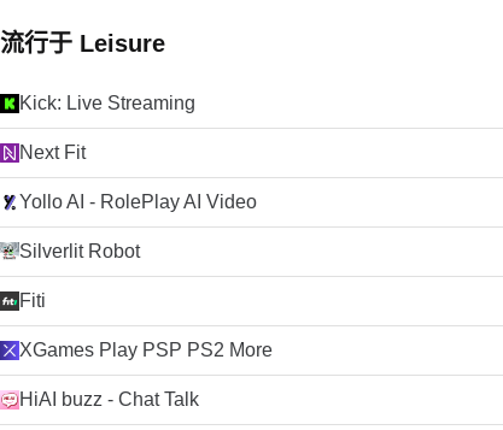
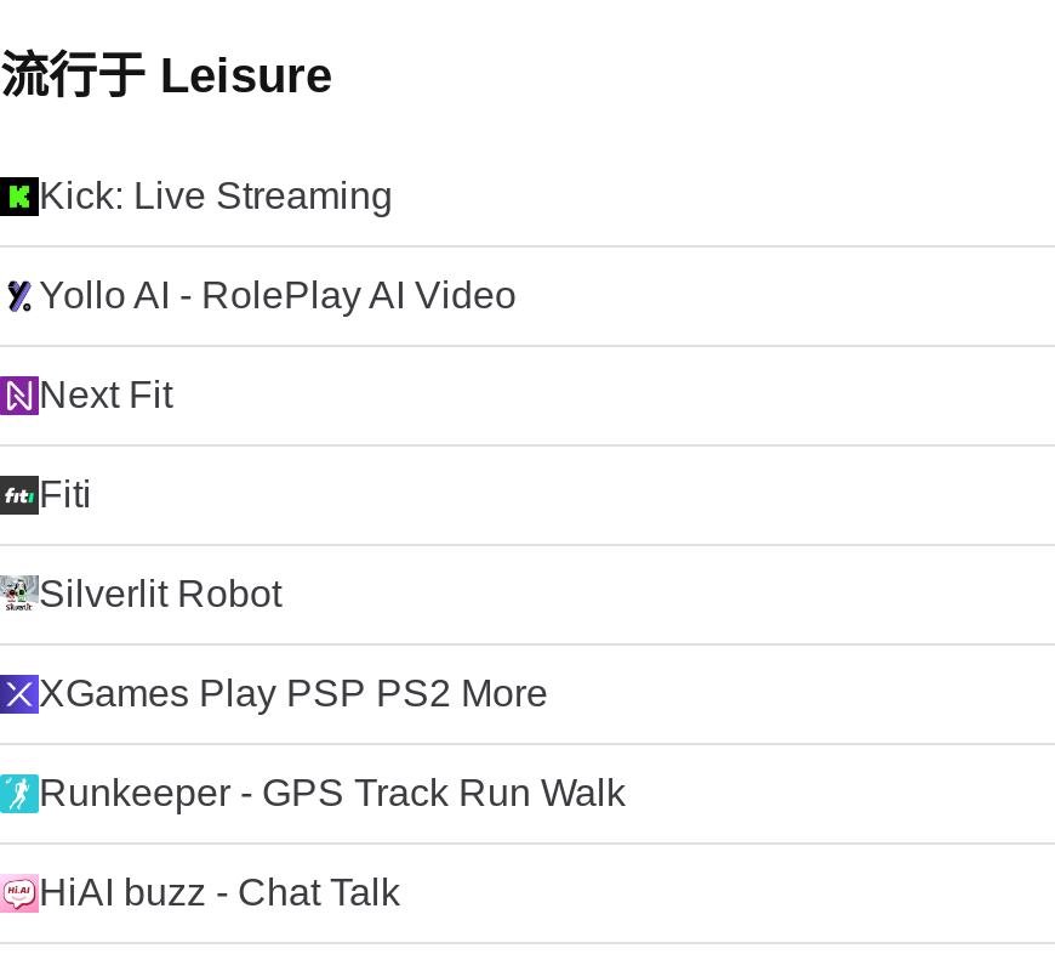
moved up: Yollo AI - RolePlay AI Video

moved up: Fiti

+ Runkeeper - GPS Track Run Walk
